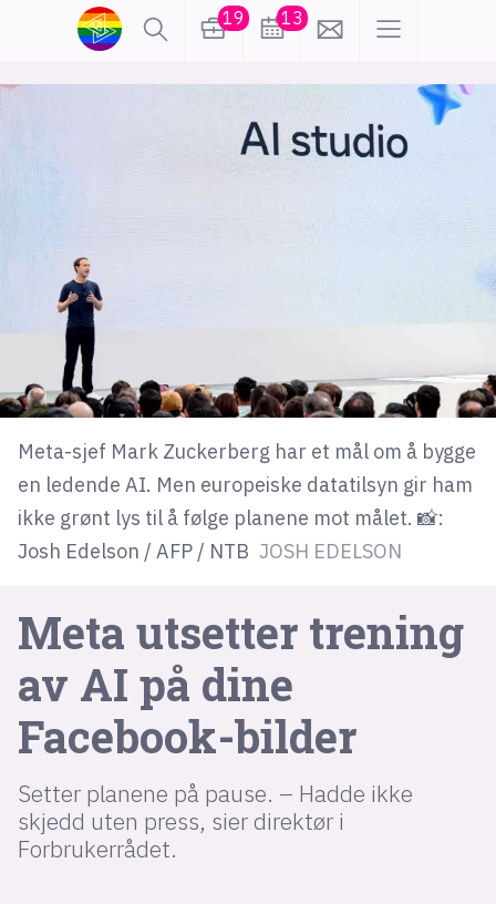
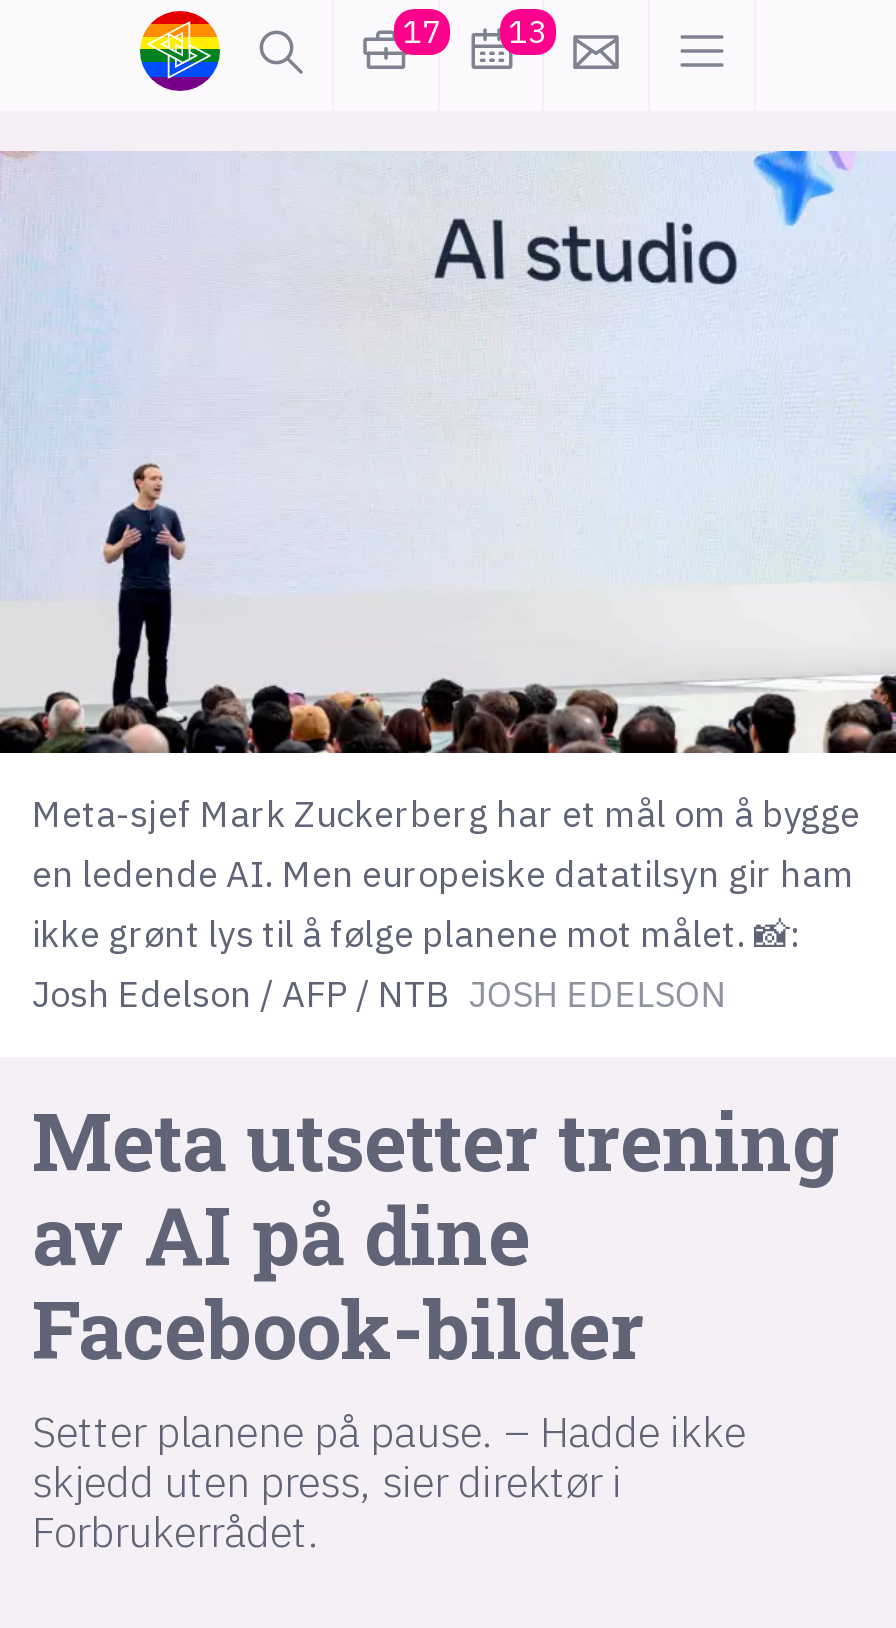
- 19 13
+ 17 13
